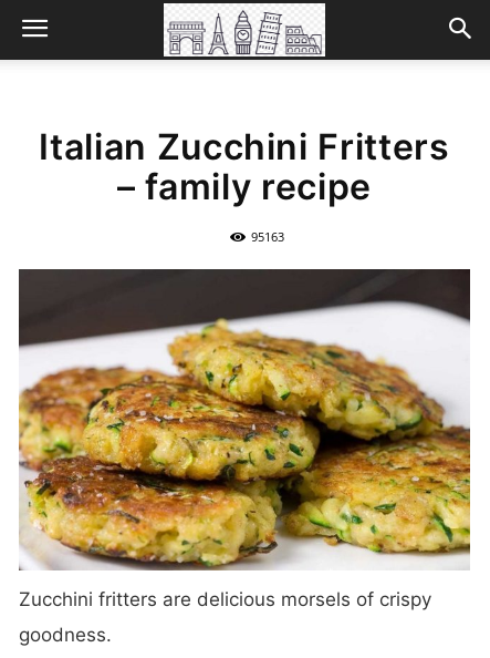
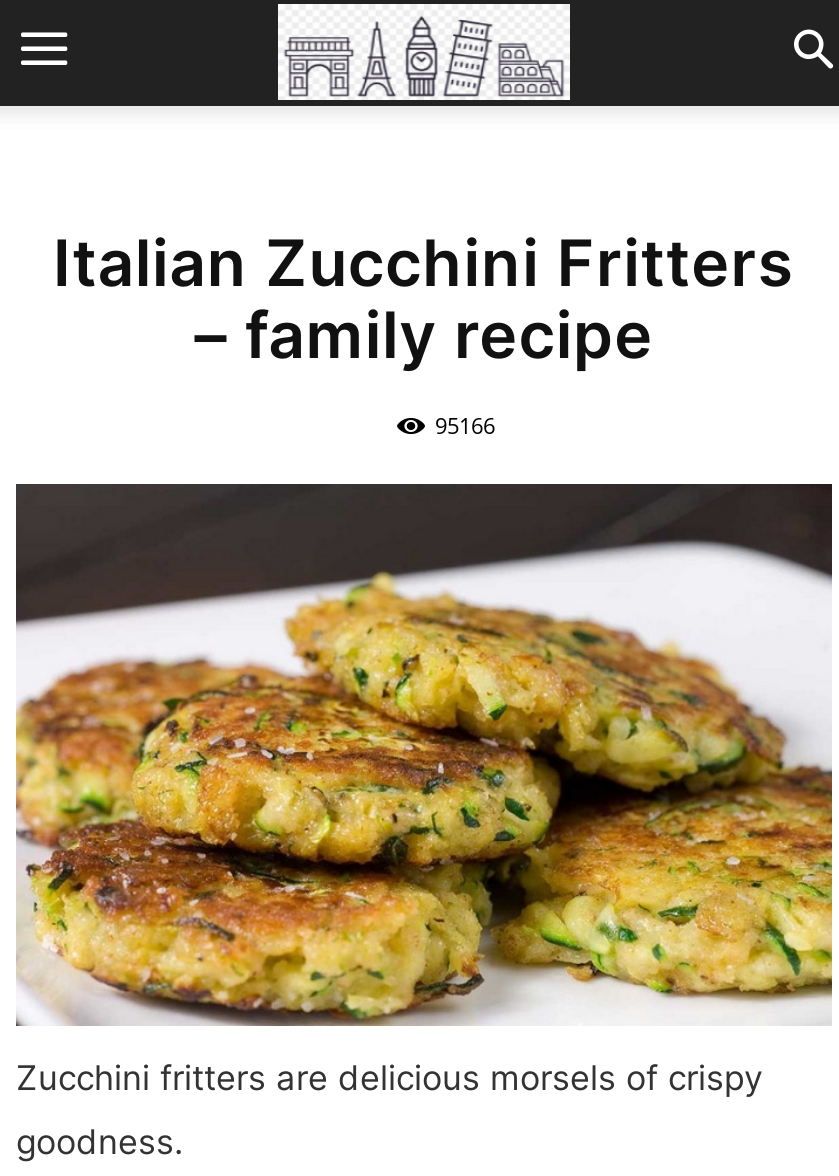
- 95163
+ 95166
